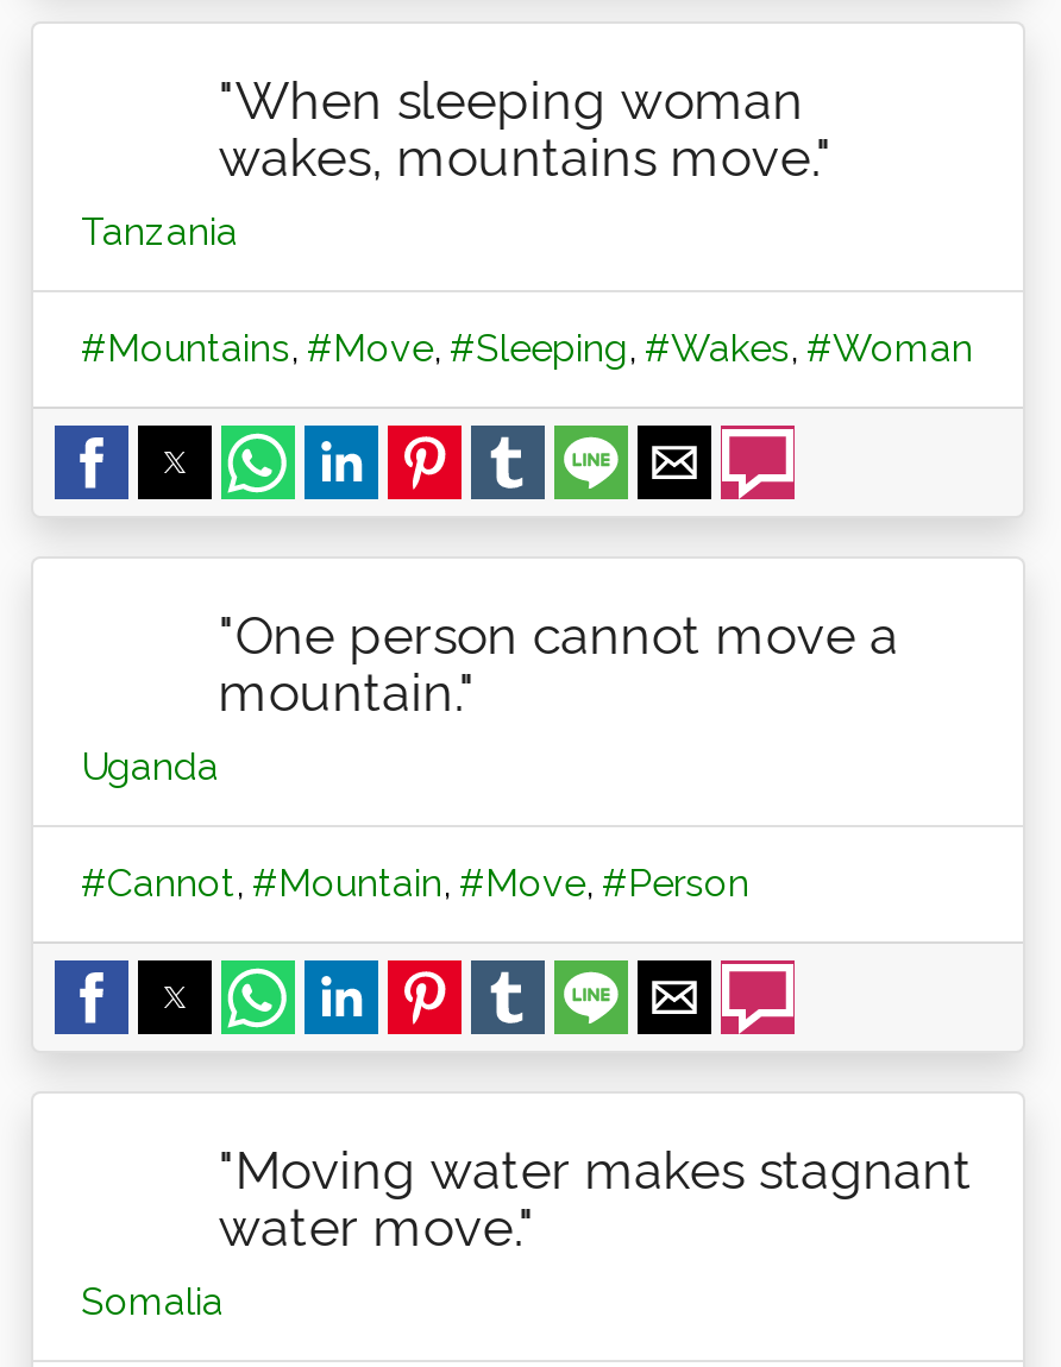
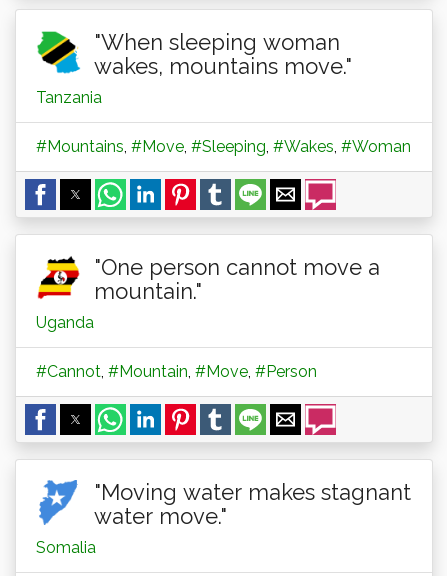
+ [image]

+ [image]

+ [image]
